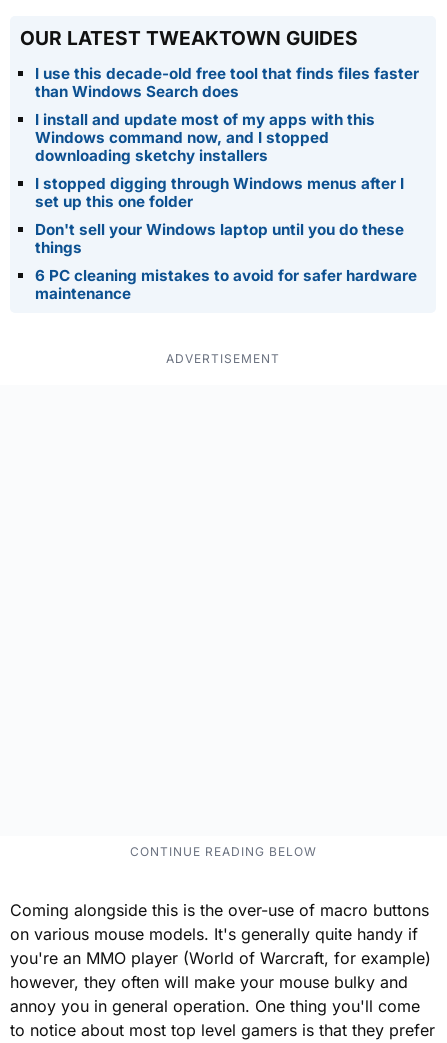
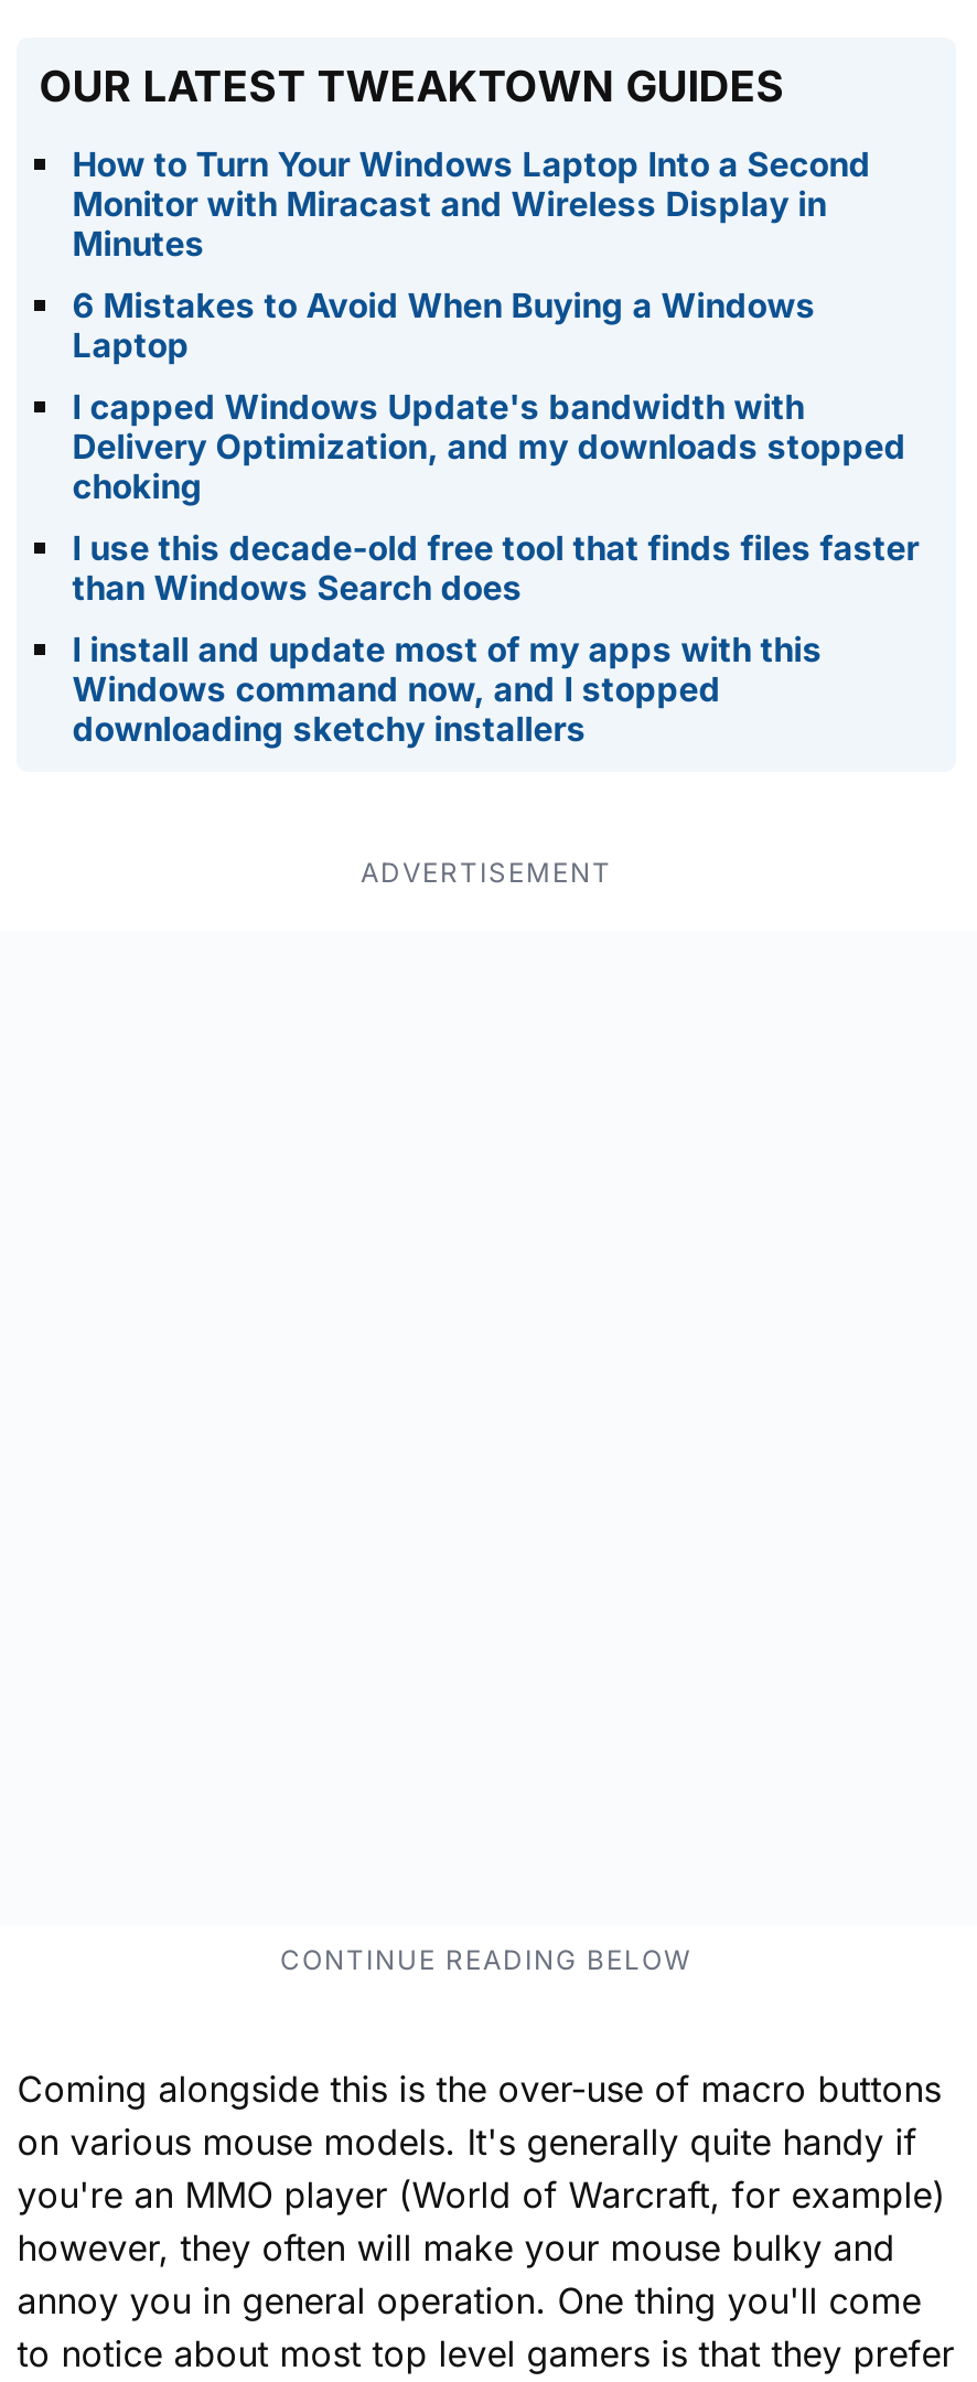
+ How to Turn Your Windows Laptop Into a Second
+ Monitor with Miracast and Wireless Display in
+ Minutes
+ 6 Mistakes to Avoid When Buying a Windows
+ Laptop
+ I capped Windows Update's bandwidth with
+ Delivery Optimization, and my downloads stopped
+ choking

moved down: I use this decade-old free tool that finds files faster | than Windows Search does | I install and update most of my apps with this | Windows command now, and I stopped | downloading sketchy installers

- I stopped digging through Windows menus after I
- set up this one folder
- Don't sell your Windows laptop until you do these
- things
- 6 PC cleaning mistakes to avoid for safer hardware
- maintenance
